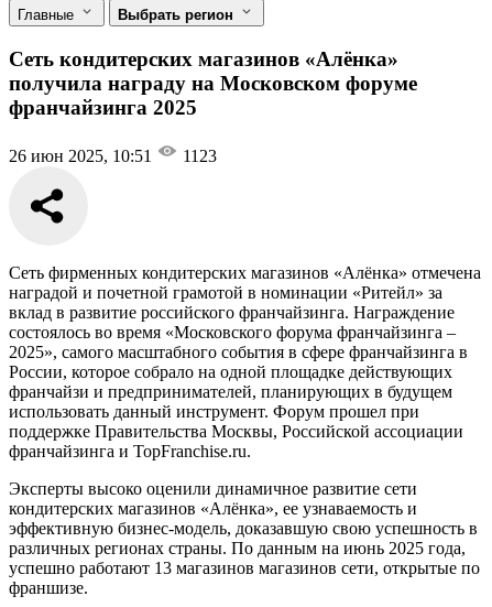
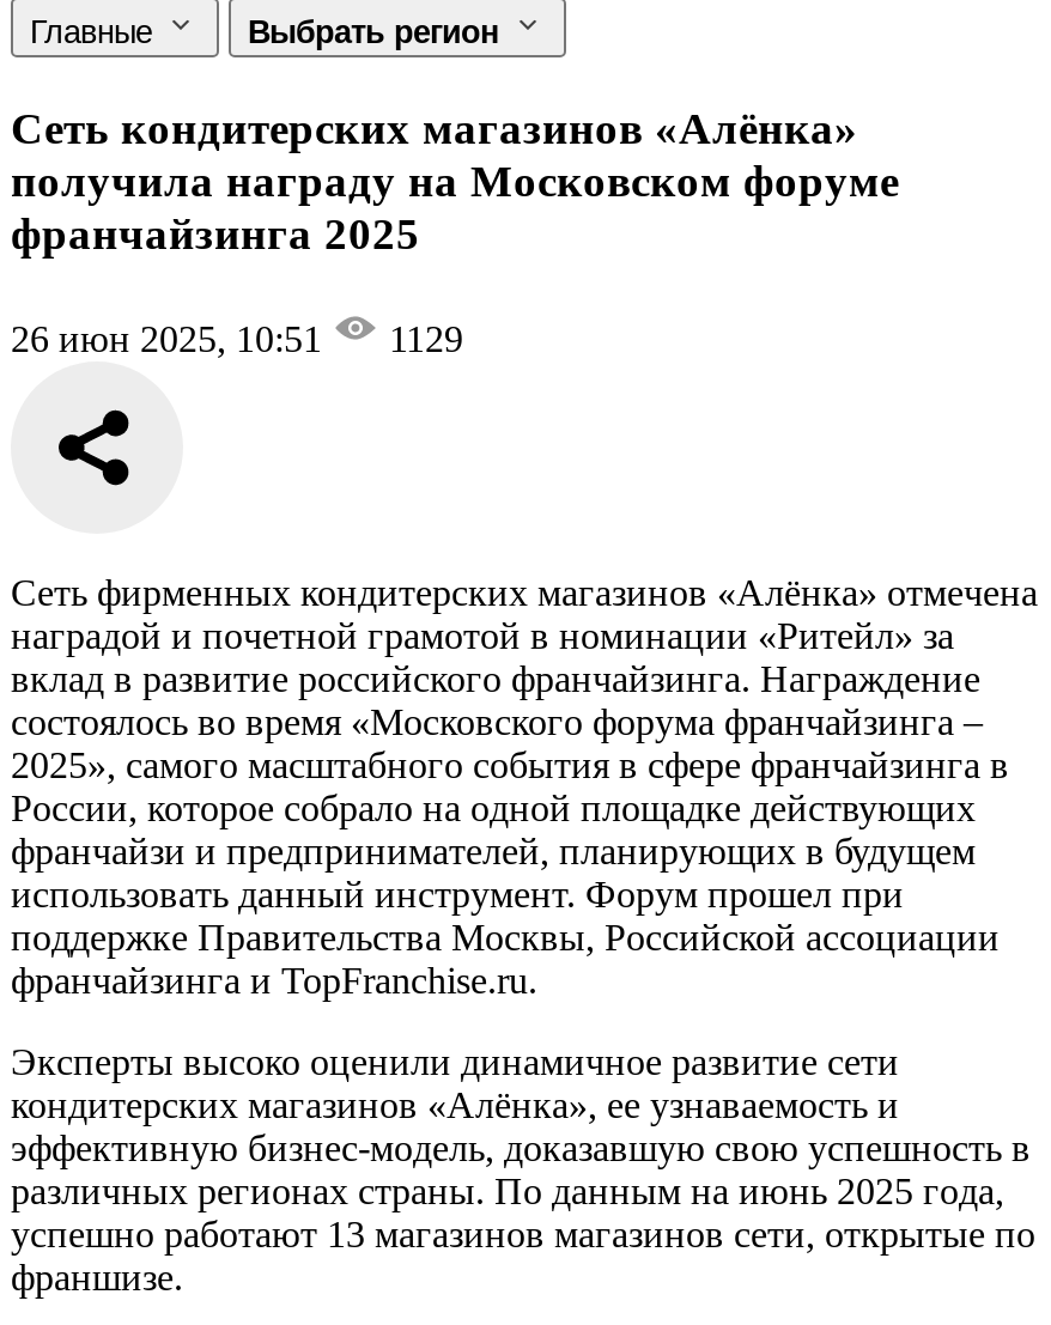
- 26 июн 2025, 10:51 1123
+ 26 июн 2025, 10:51 1129
